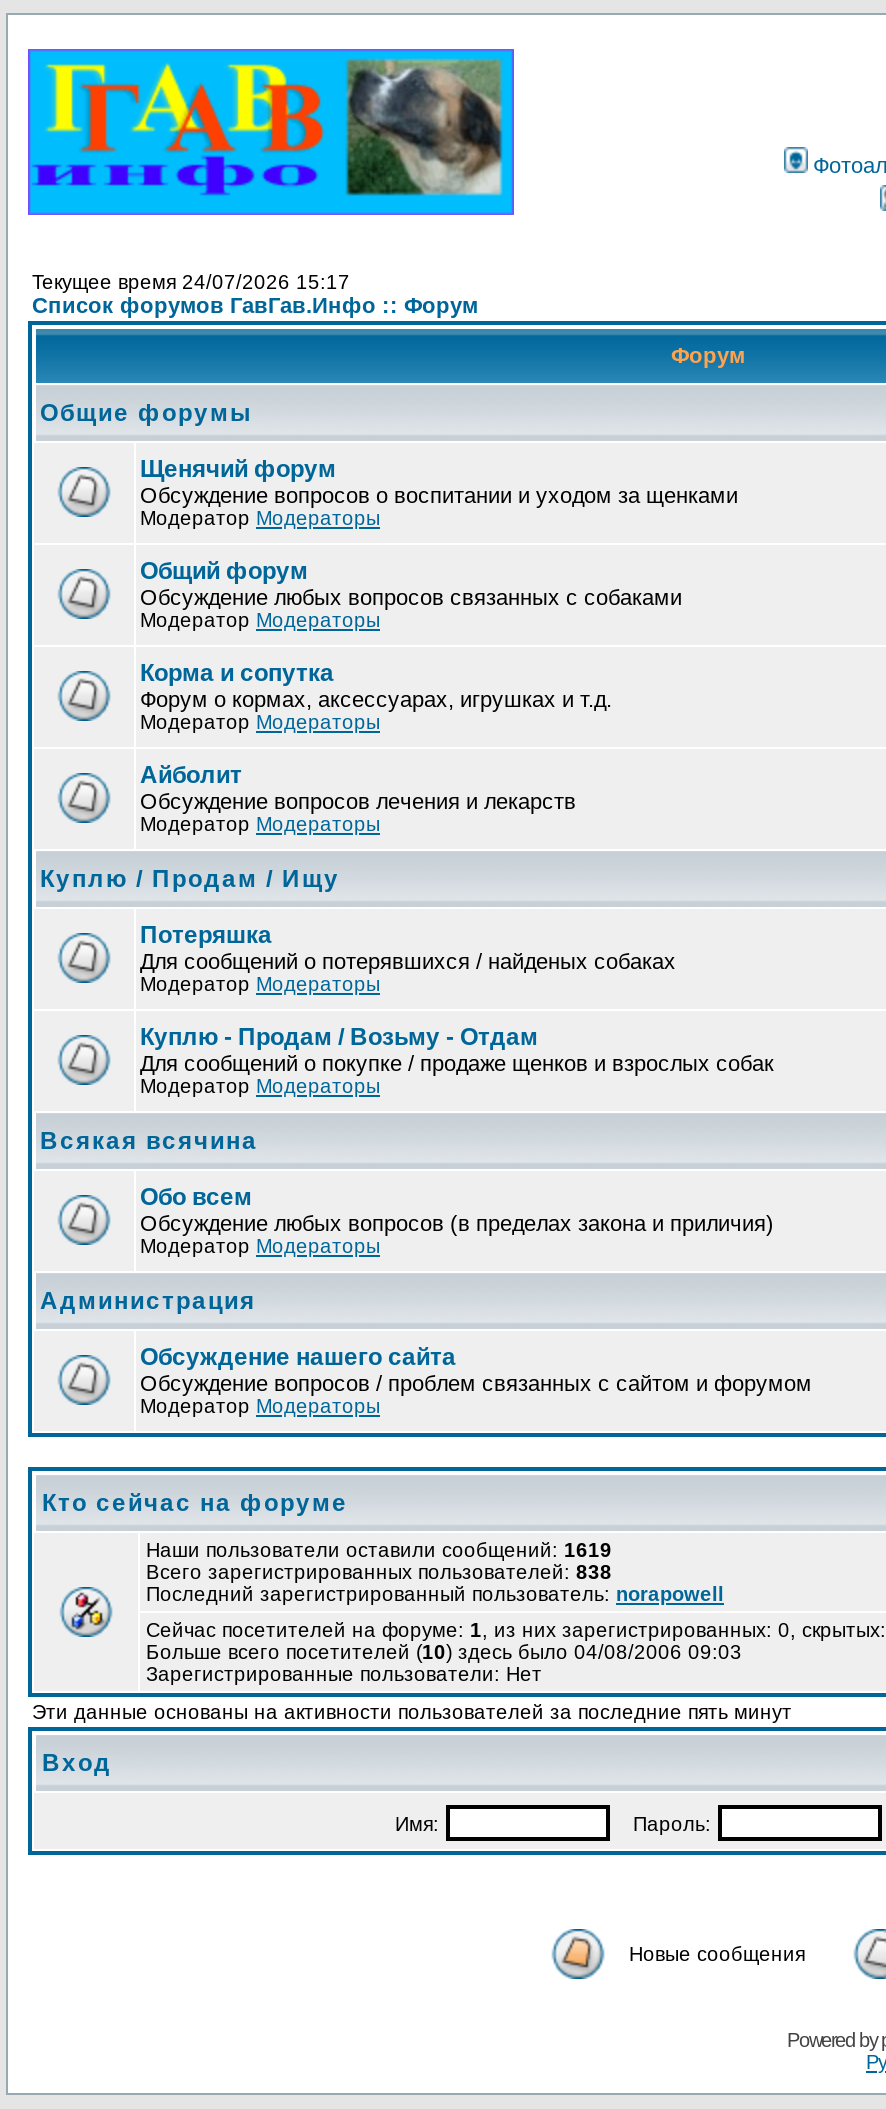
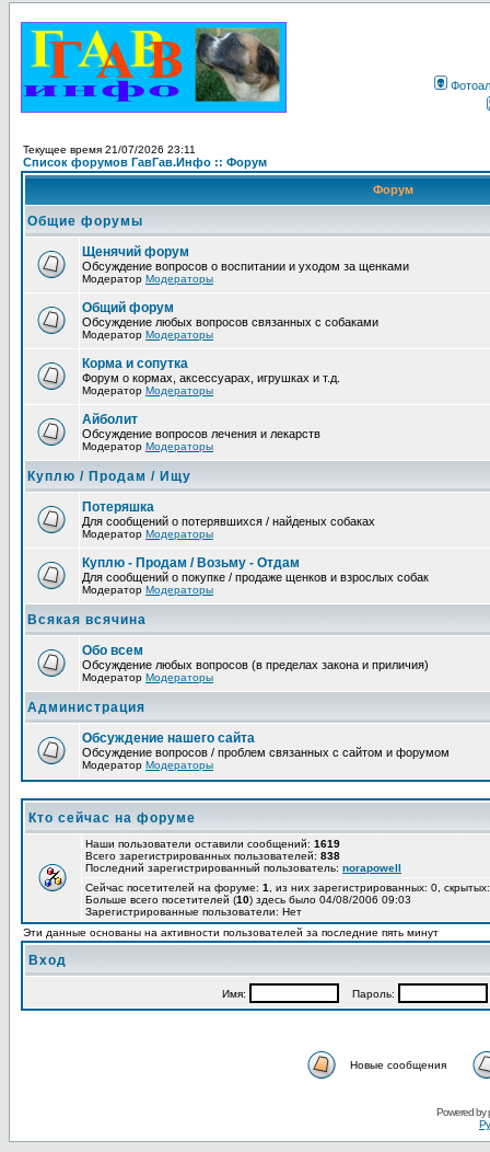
- Текущее время 24/07/2026 15:17
+ Текущее время 21/07/2026 23:11
